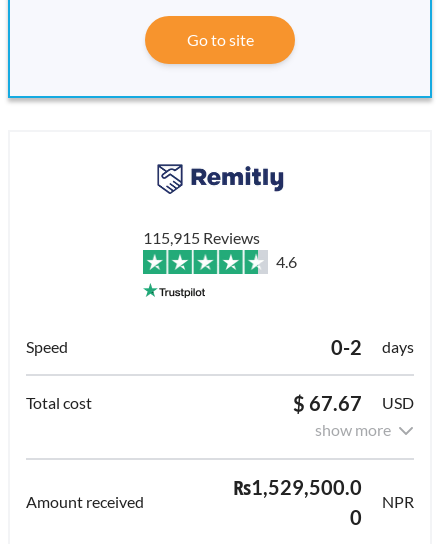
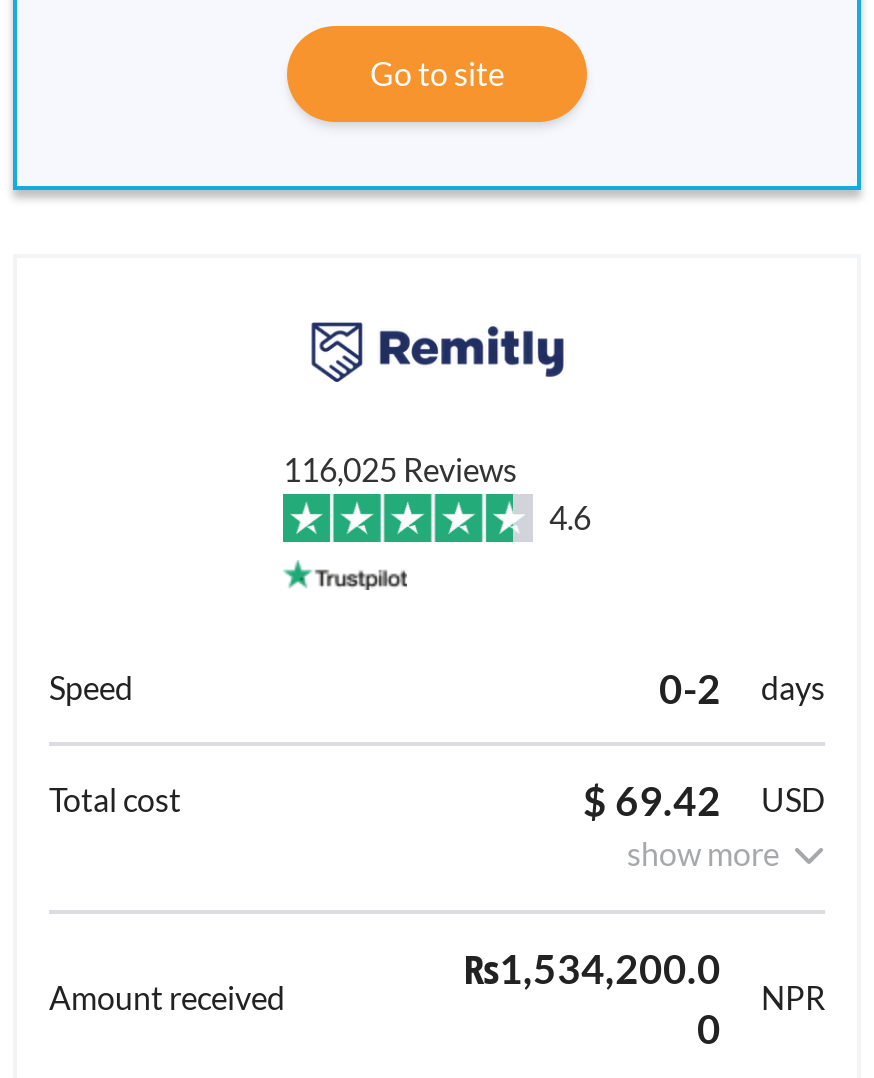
- 115,915 Reviews
+ 116,025 Reviews

- $ 67.67 USD
+ $ 69.42 USD

- ₨1,529,500.0
+ ₨1,534,200.0
